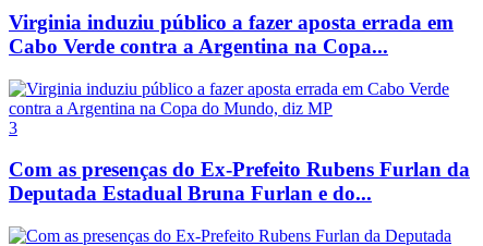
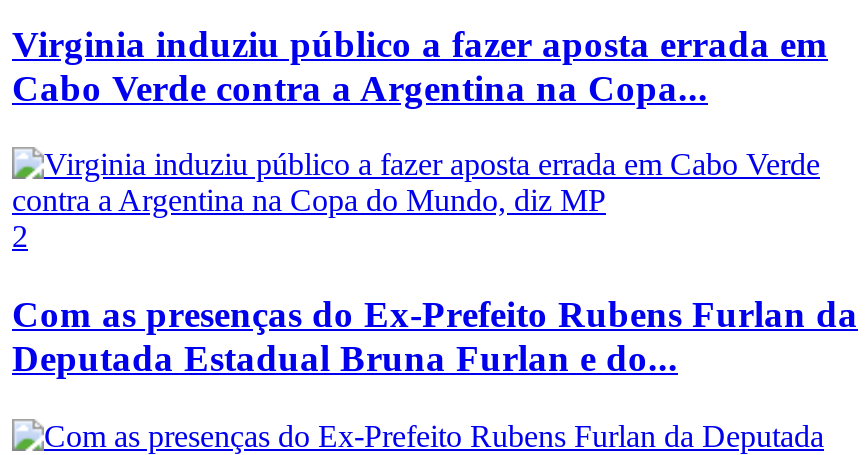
- 3
+ 2
